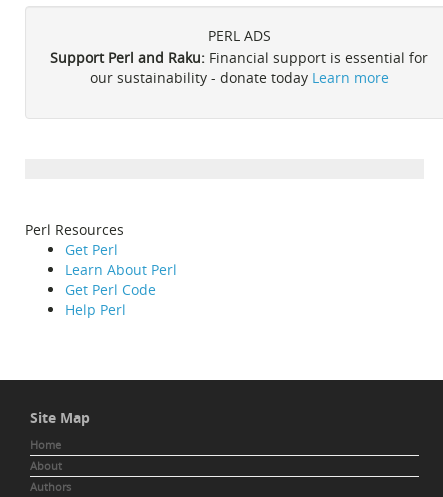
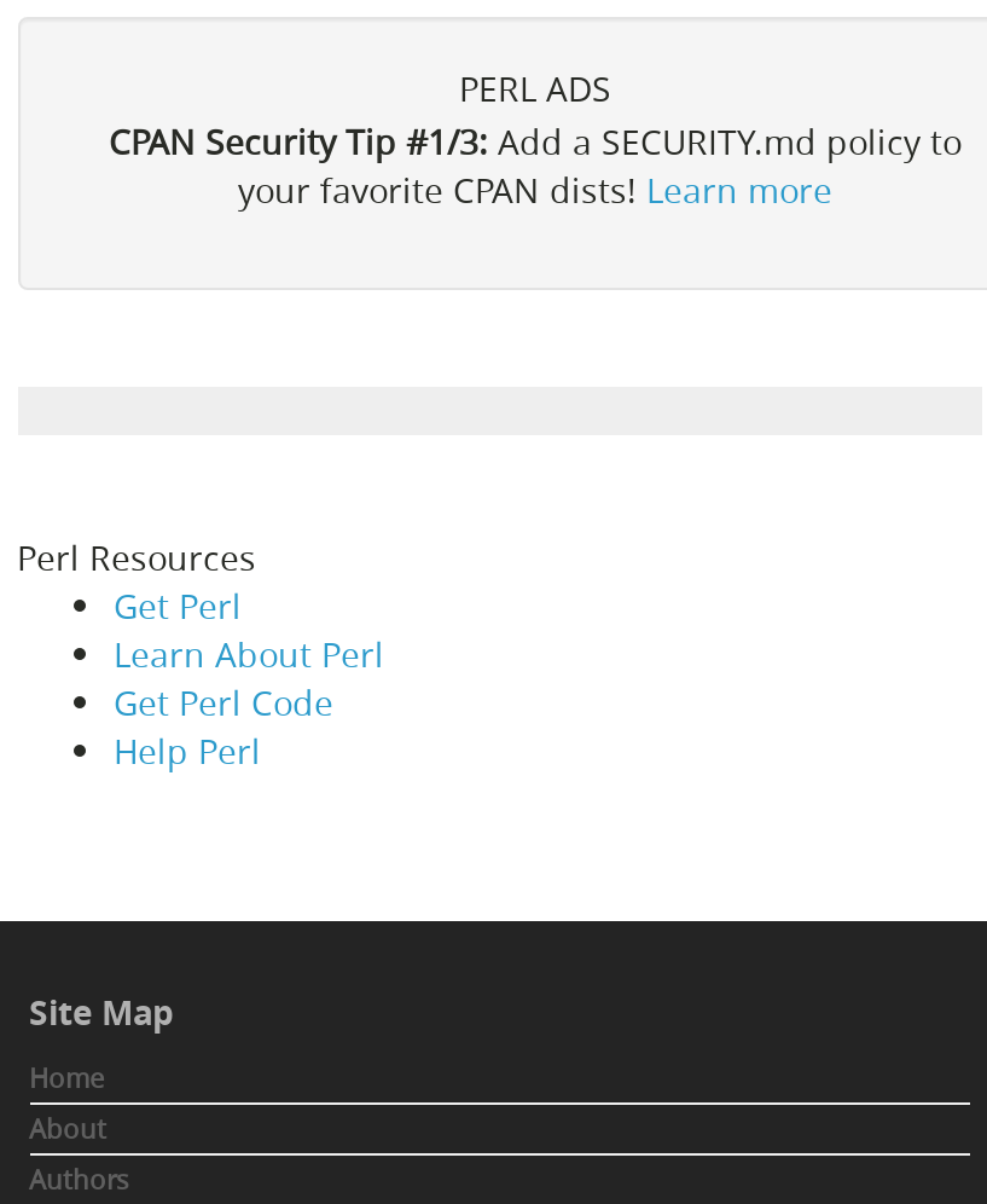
- Support Perl and Raku: Financial support is essential for
- our sustainability - donate today Learn more
+ CPAN Security Tip #1/3: Add a SECURITY.md policy to
+ your favorite CPAN dists! Learn more
